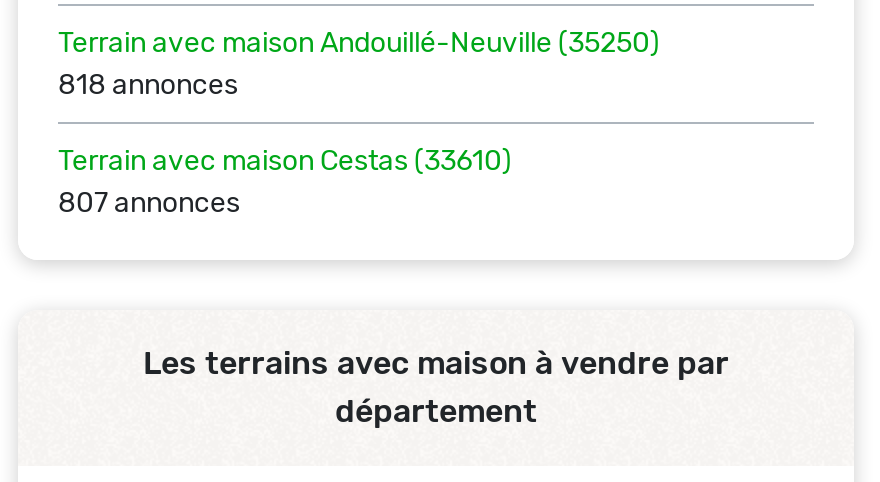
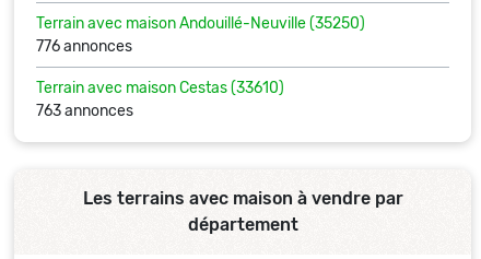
- 818 annonces
+ 776 annonces

- 807 annonces
+ 763 annonces
